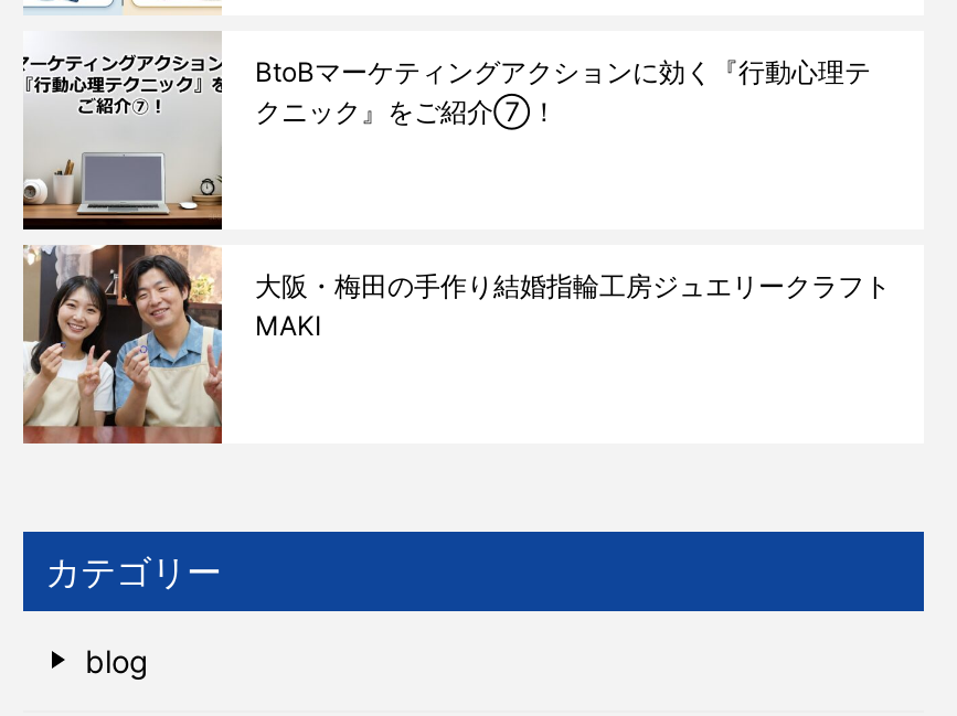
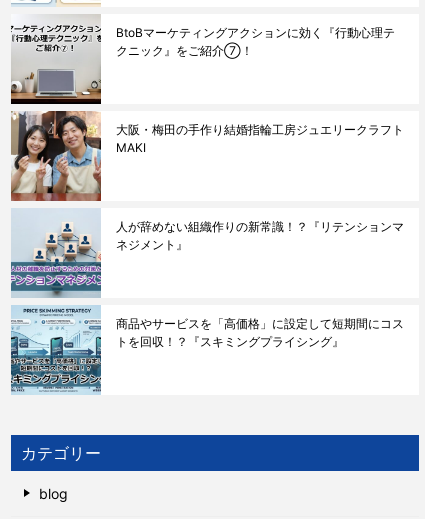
+ [image]
+ 商品やサービスを「高価格」に設定して短期間にコス
+ トを回収！？『スキミングプライシング』

+ [image]
+ 人が辞めない組織作りの新常識！？『リテンションマ
+ ネジメント』
